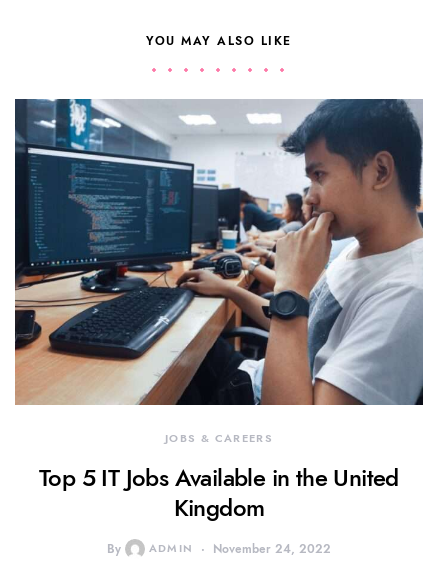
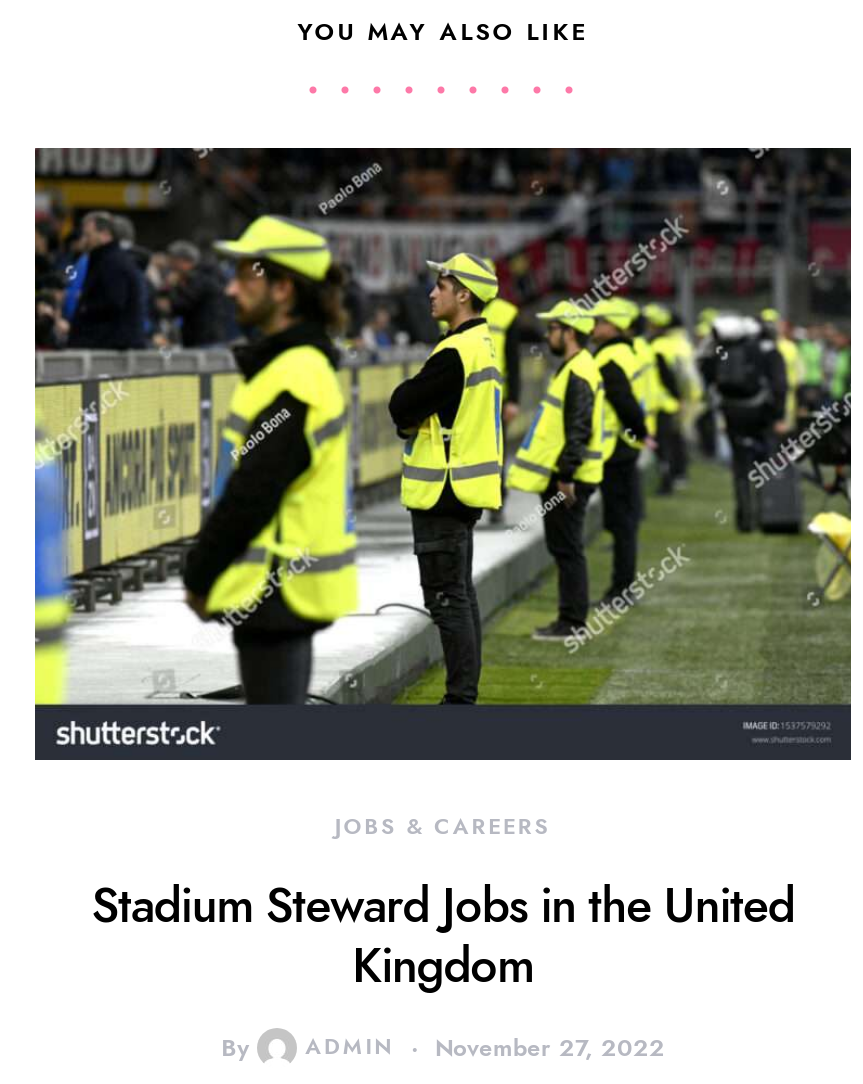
- [image]
+ [image]

- Top 5 IT Jobs Available in the United
+ Stadium Steward Jobs in the United

- By ADMIN November 24, 2022
+ By ADMIN November 27, 2022
